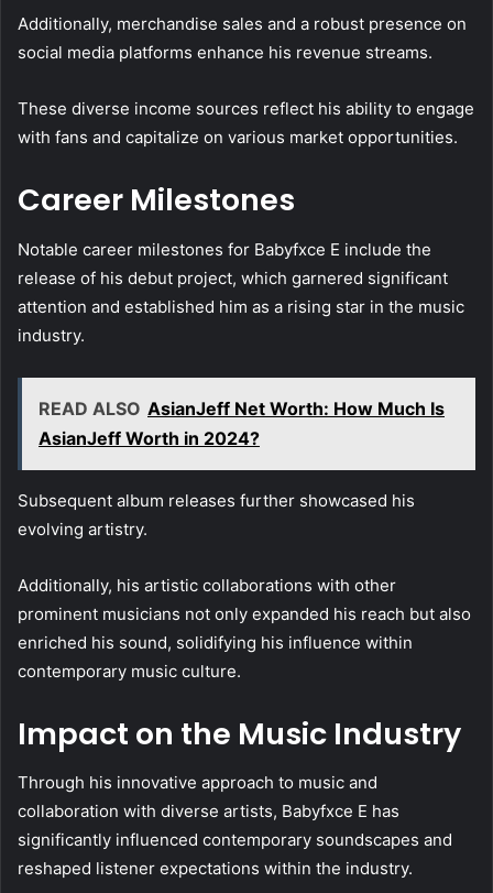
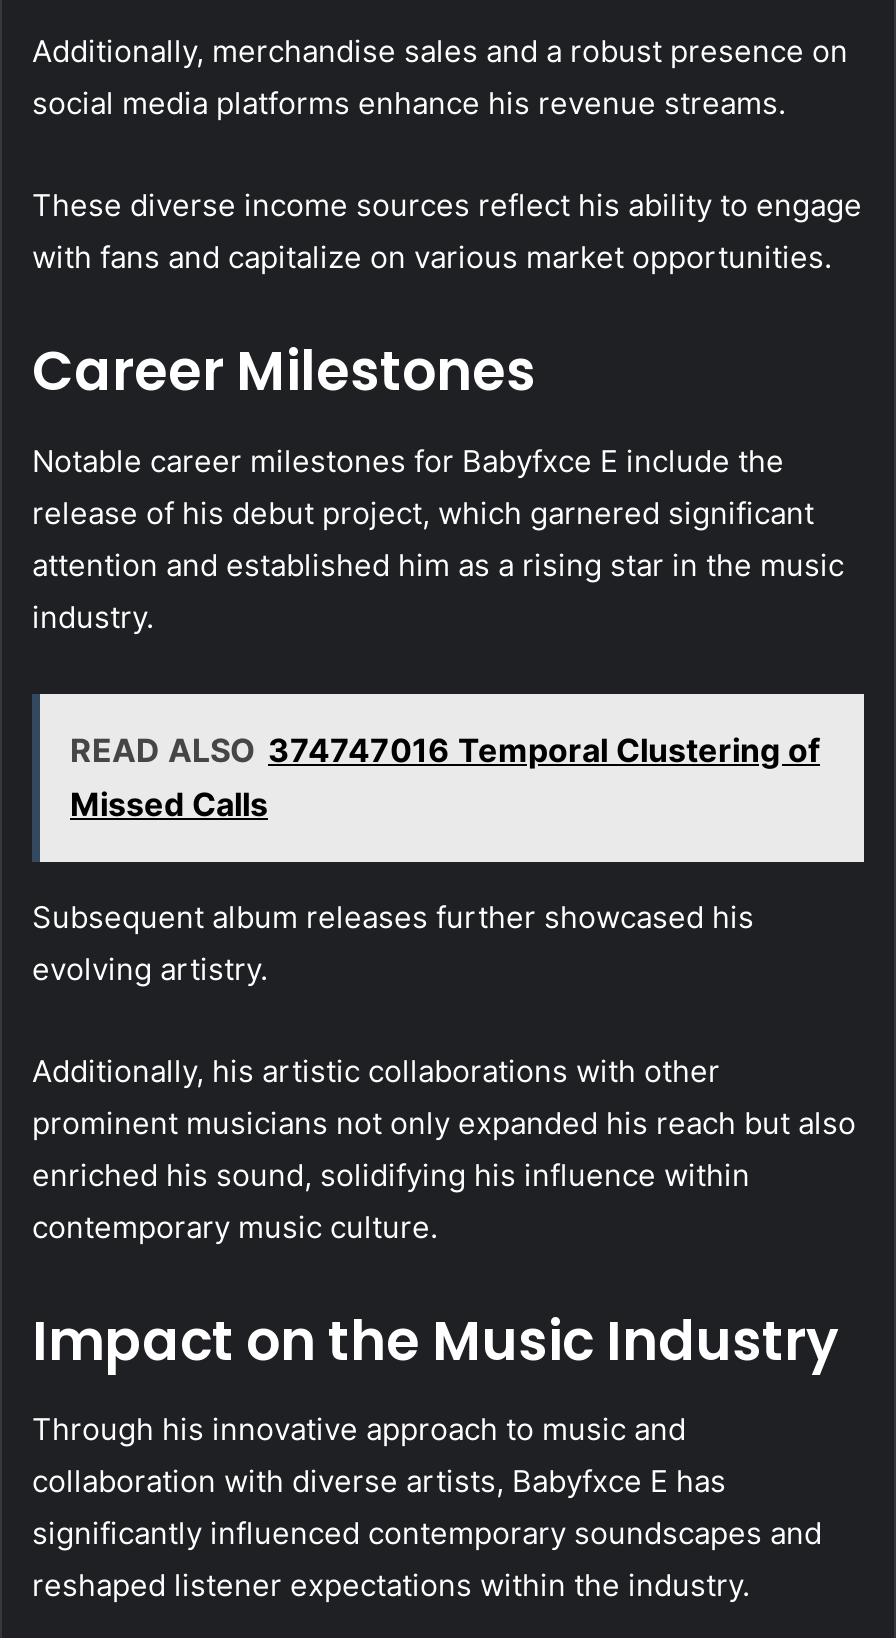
- READ ALSO AsianJeff Net Worth: How Much Is
- AsianJeff Worth in 2024?
+ READ ALSO 374747016 Temporal Clustering of
+ Missed Calls
